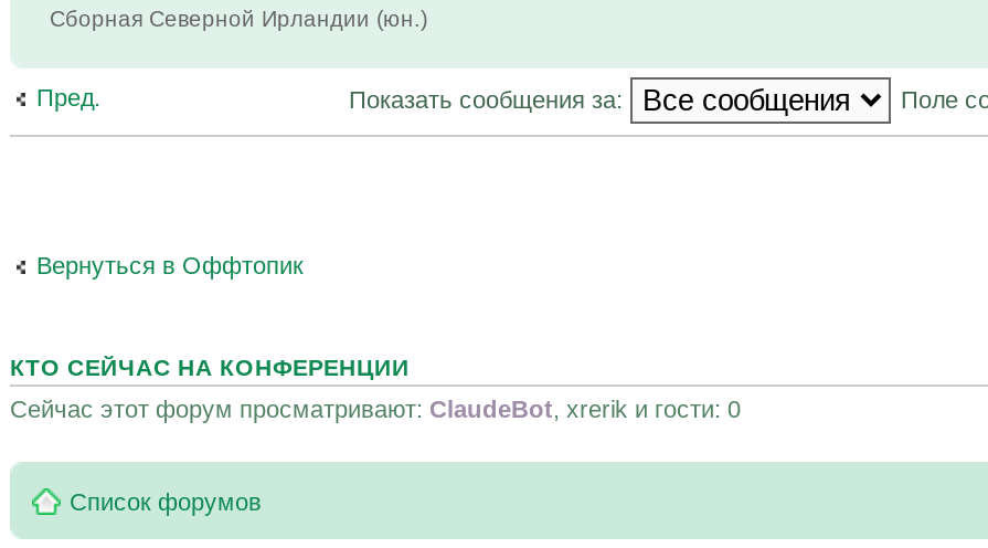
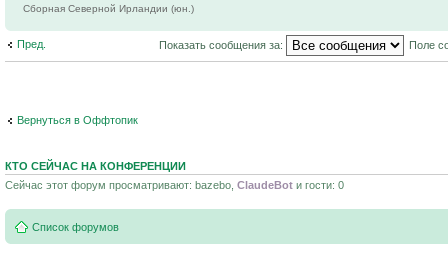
- Сейчас этот форум просматривают: ClaudeBot, xrerik и гости: 0
+ Сейчас этот форум просматривают: bazebo, ClaudeBot и гости: 0
